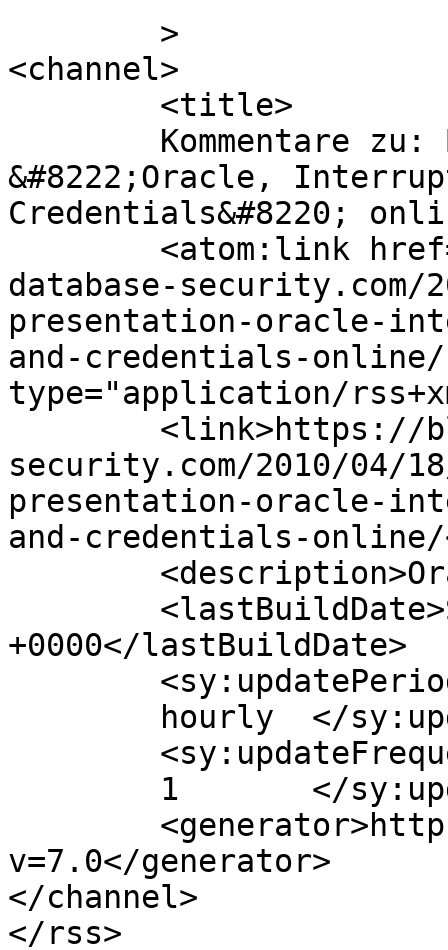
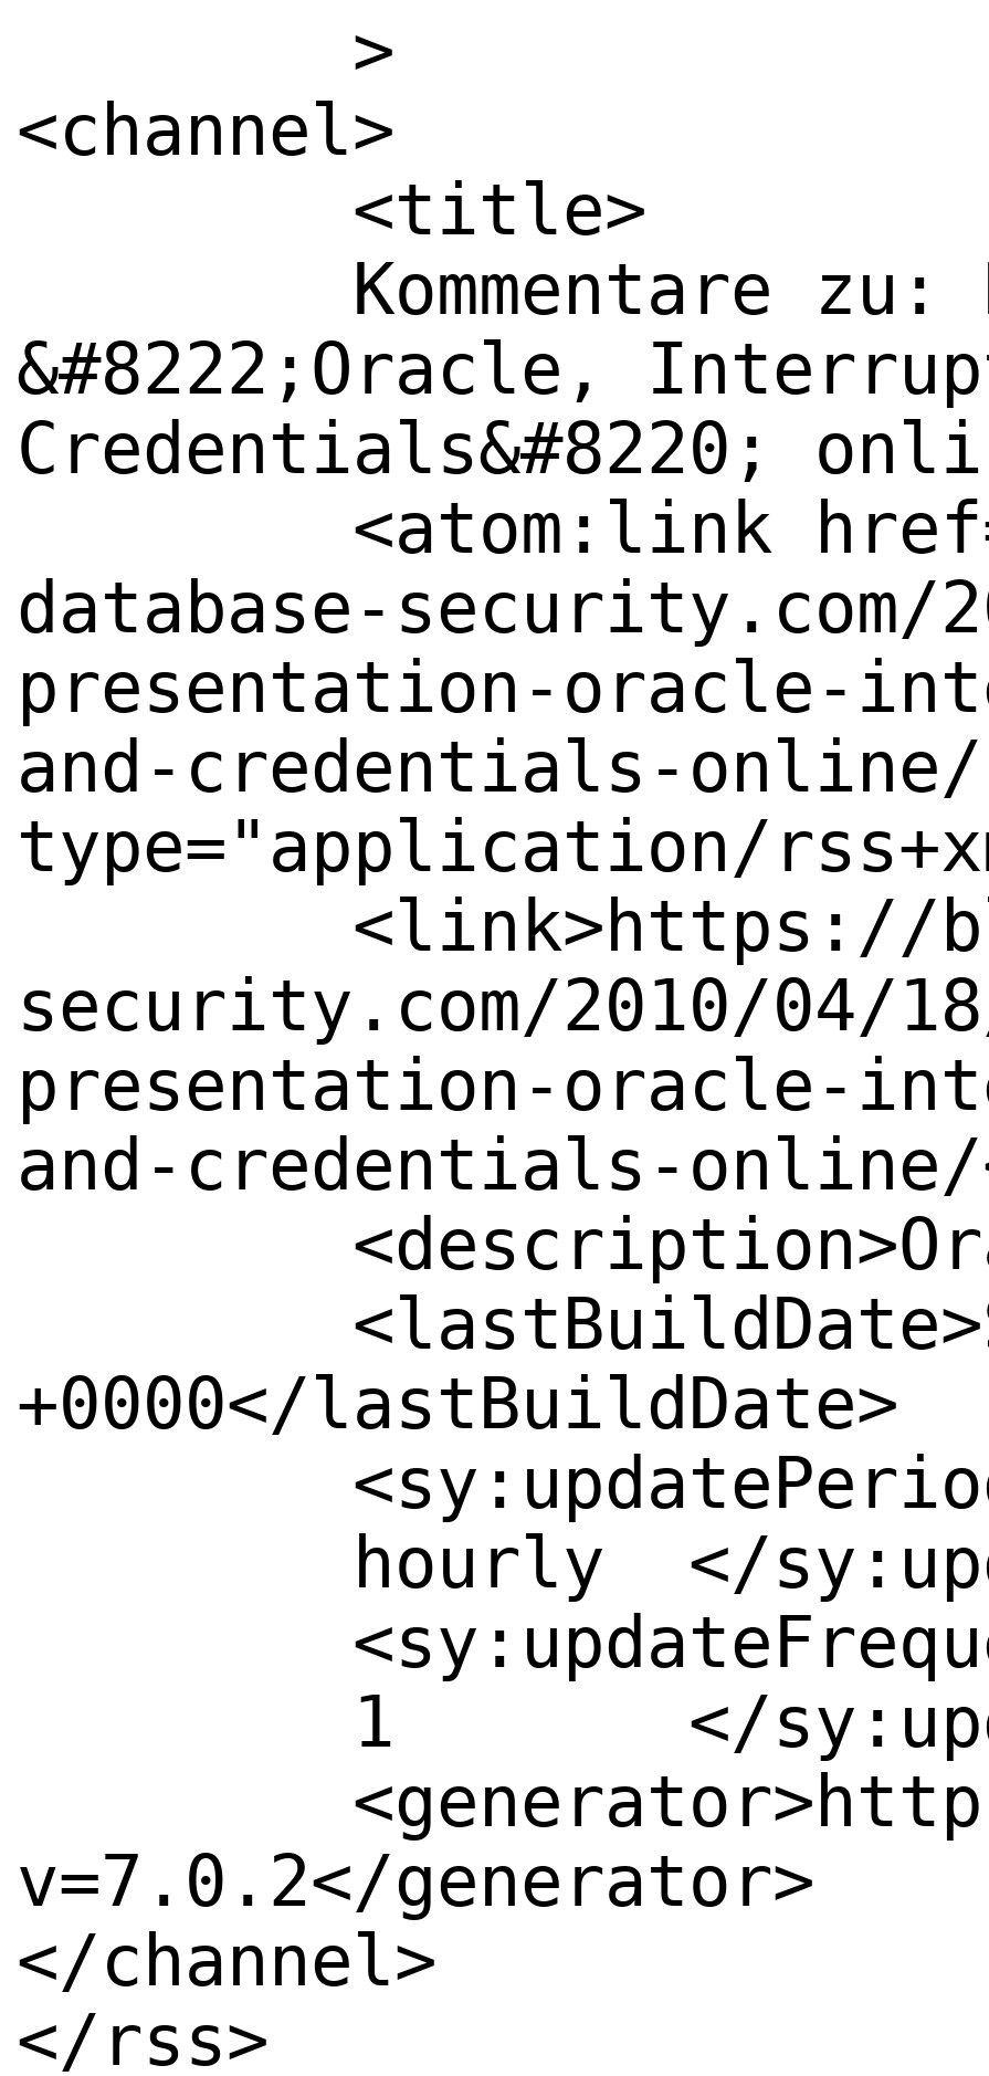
- v=7.0</generator>
+ v=7.0.2</generator>
